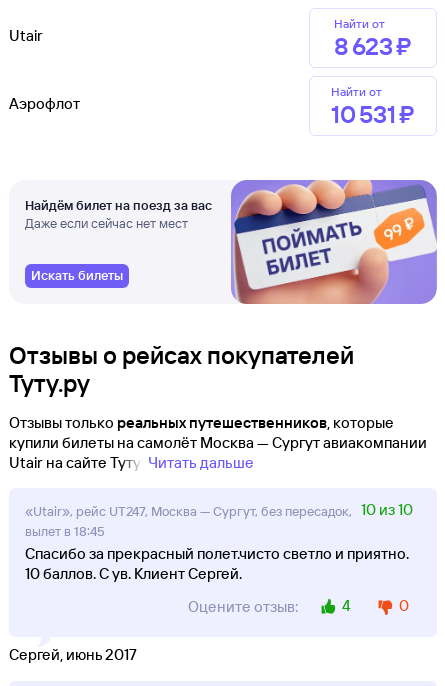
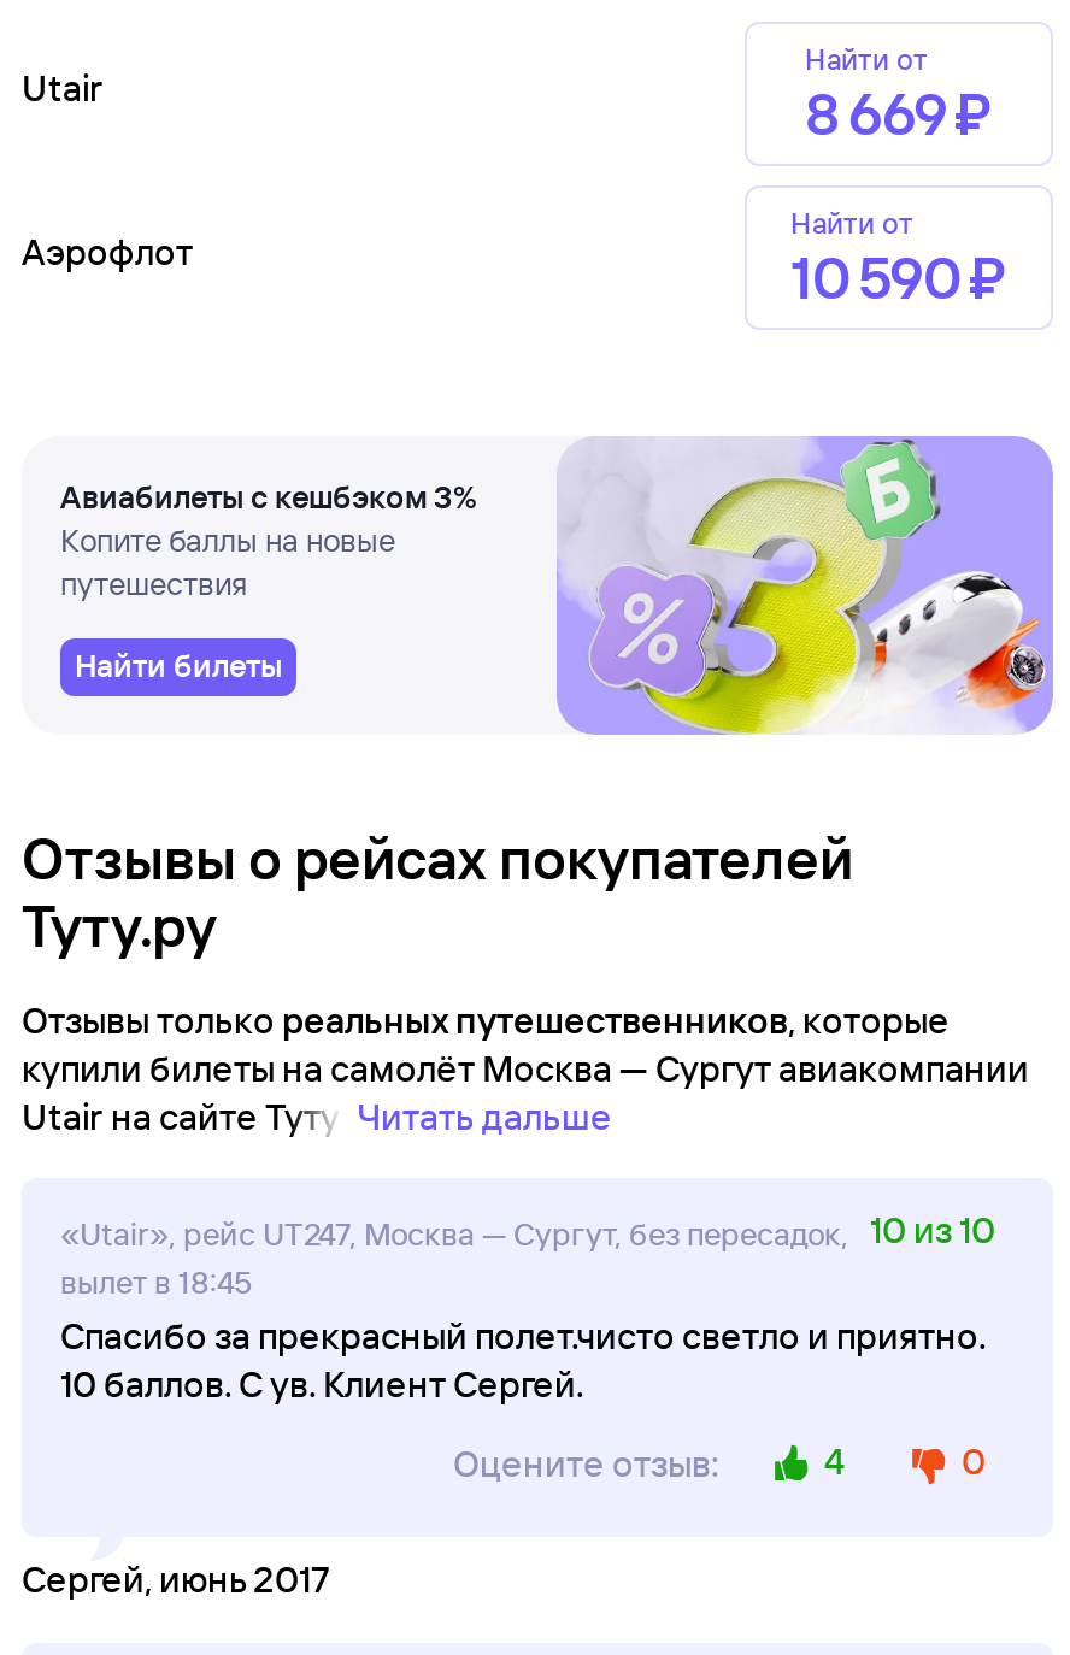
- 8 623 ₽
+ 8 669 ₽

- 10 531 ₽
+ 10 590 ₽

- [image]
- Найдём билет на поезд за вас
- Даже если сейчас нет мест
+ [image]
+ Авиабилеты с кешбэком 3%
+ Копите баллы на новые
+ путешествия

- Искать билеты
+ Найти билеты
